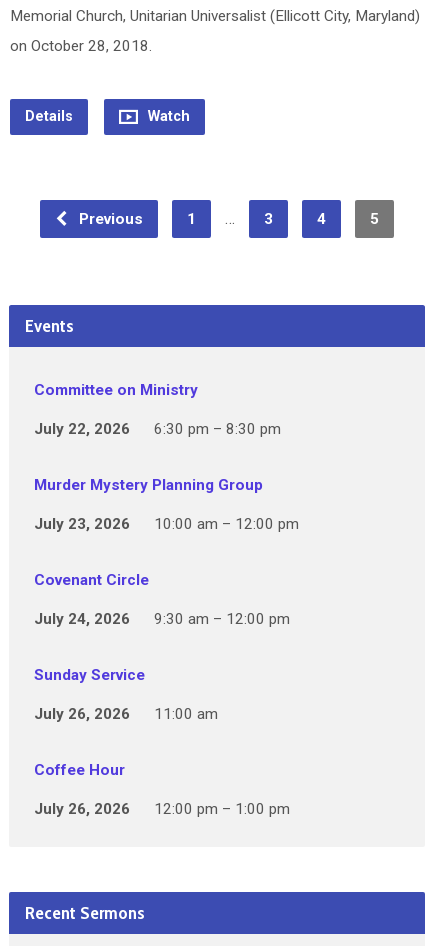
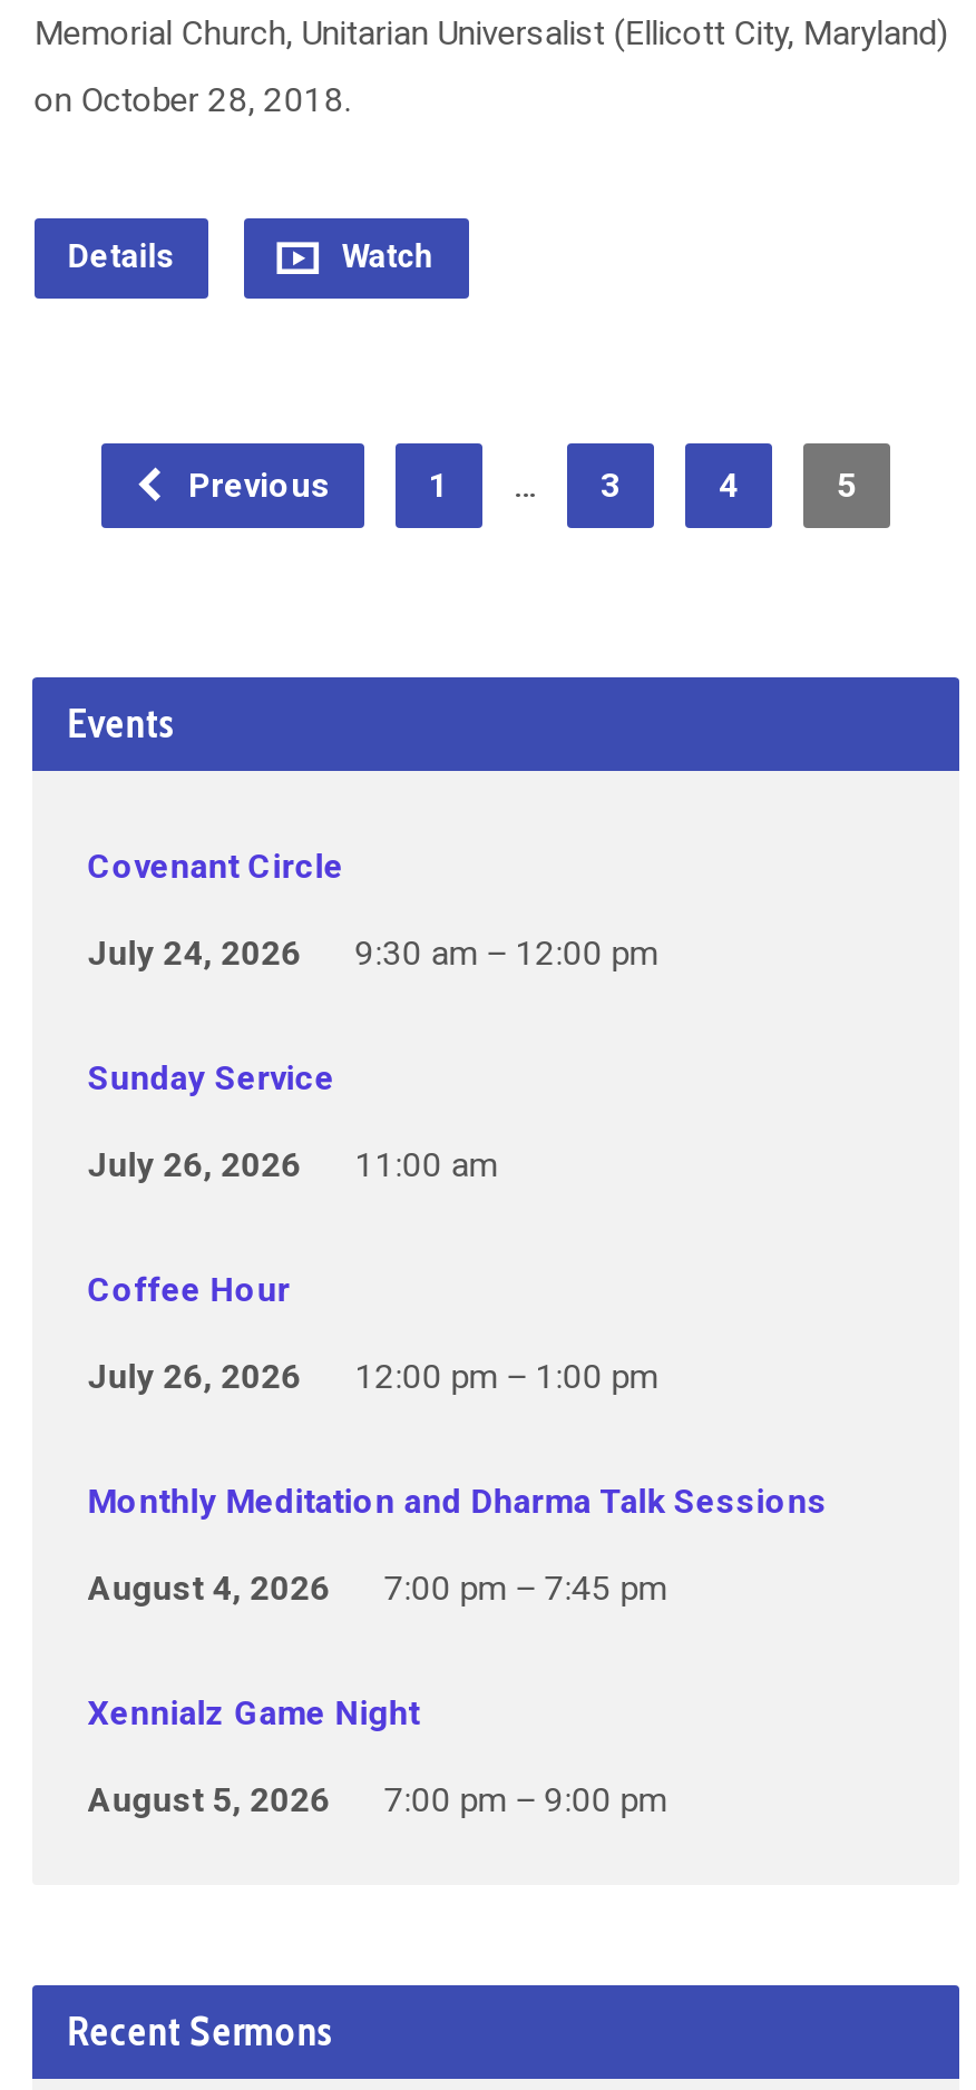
- Committee on Ministry
- July 22, 2026
- 6:30 pm – 8:30 pm
- Murder Mystery Planning Group
- July 23, 2026
- 10:00 am – 12:00 pm

moved up: Covenant Circle | July 24, 2026 | 9:30 am – 12:00 pm | ... | July 26, 2026 | 12:00 pm – 1:00 pm

+ Monthly Meditation and Dharma Talk Sessions
+ August 4, 2026
+ 7:00 pm – 7:45 pm
+ Xennialz Game Night
+ August 5, 2026
+ 7:00 pm – 9:00 pm
